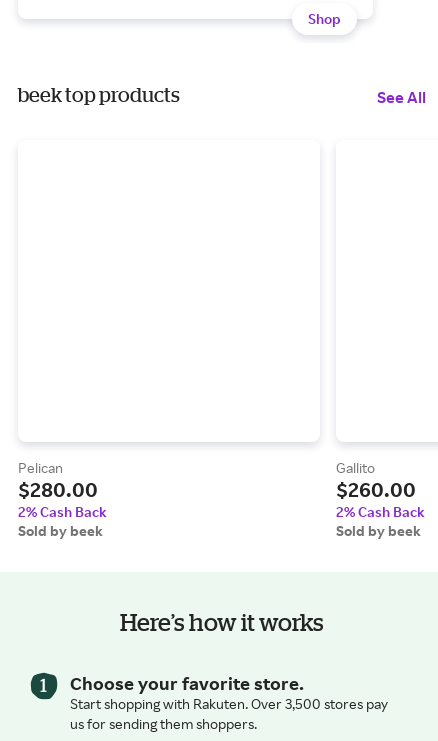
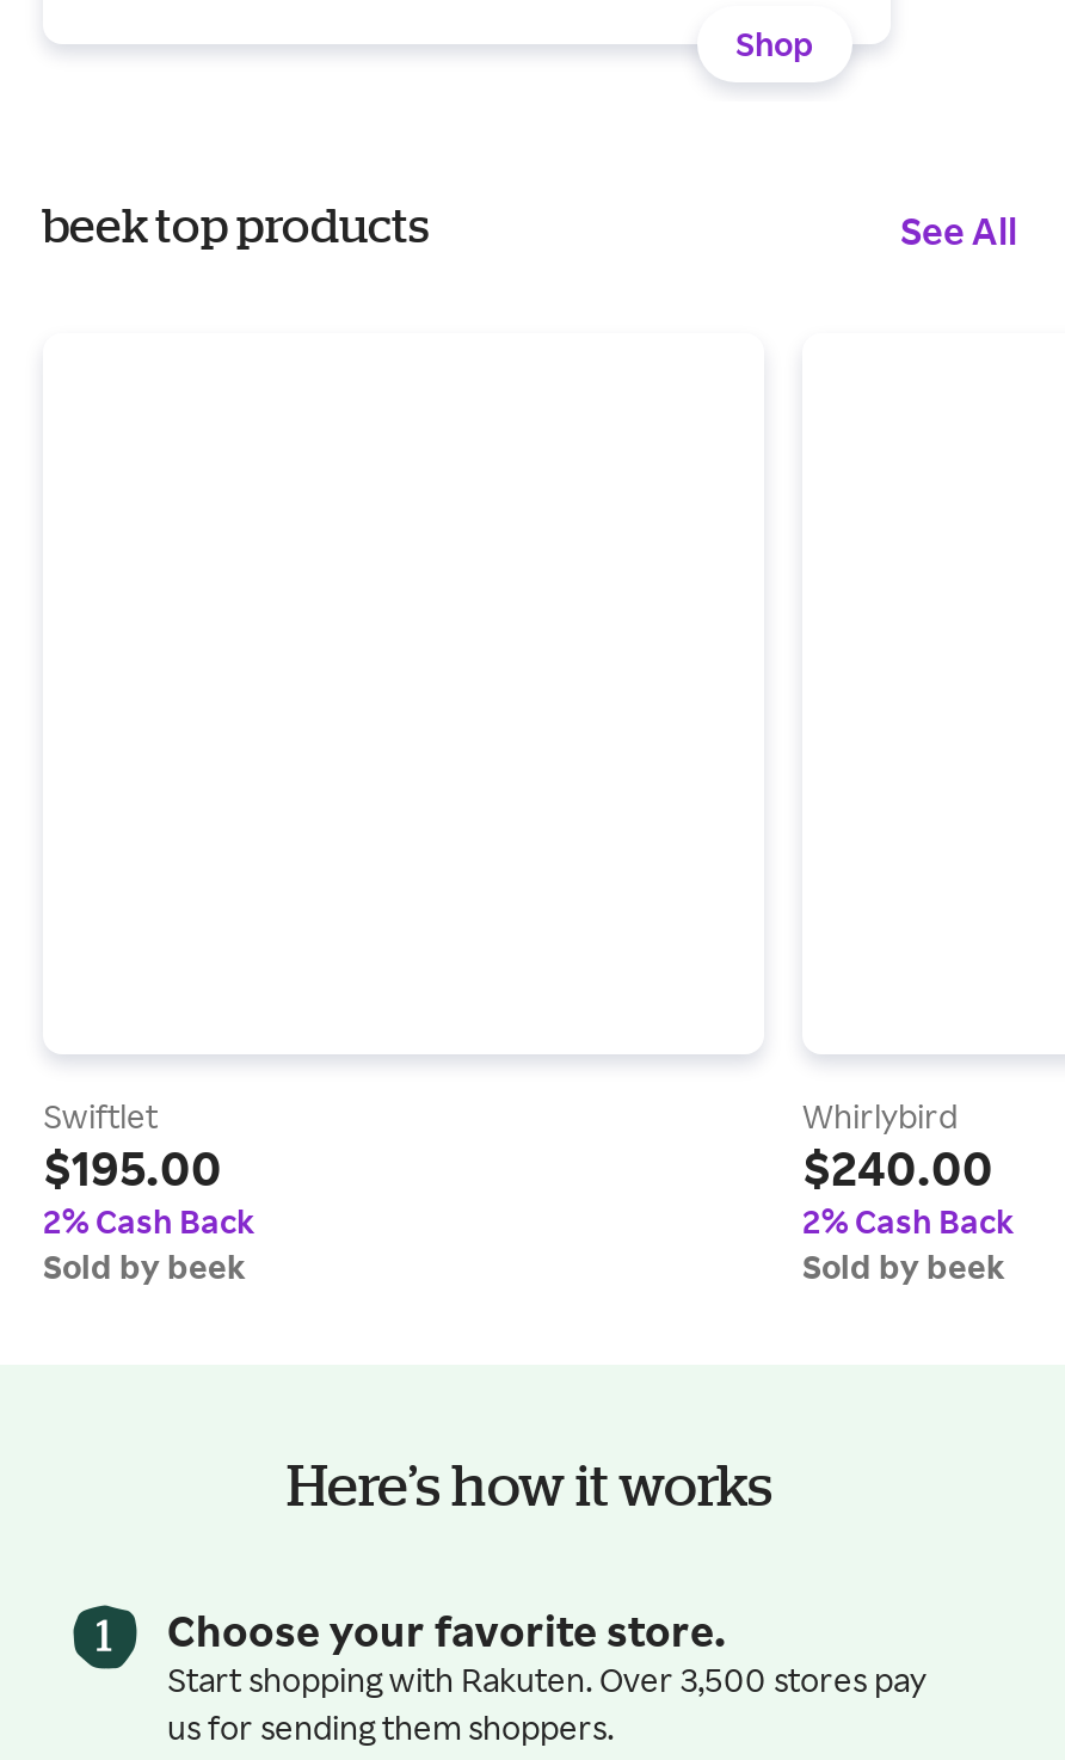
- Pelican
- $280.00
+ Swiftlet
+ $195.00

- Gallito
- $260.00
+ Whirlybird
+ $240.00
